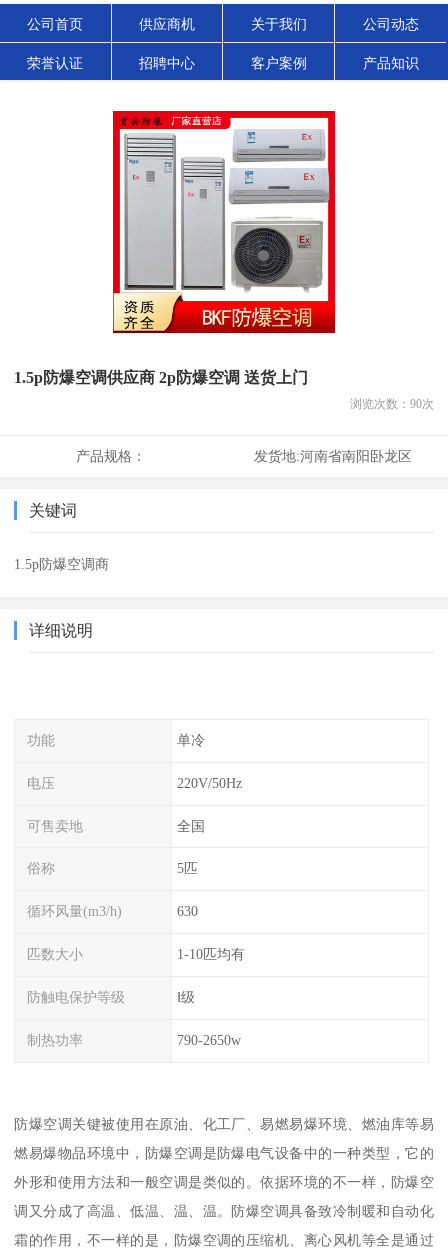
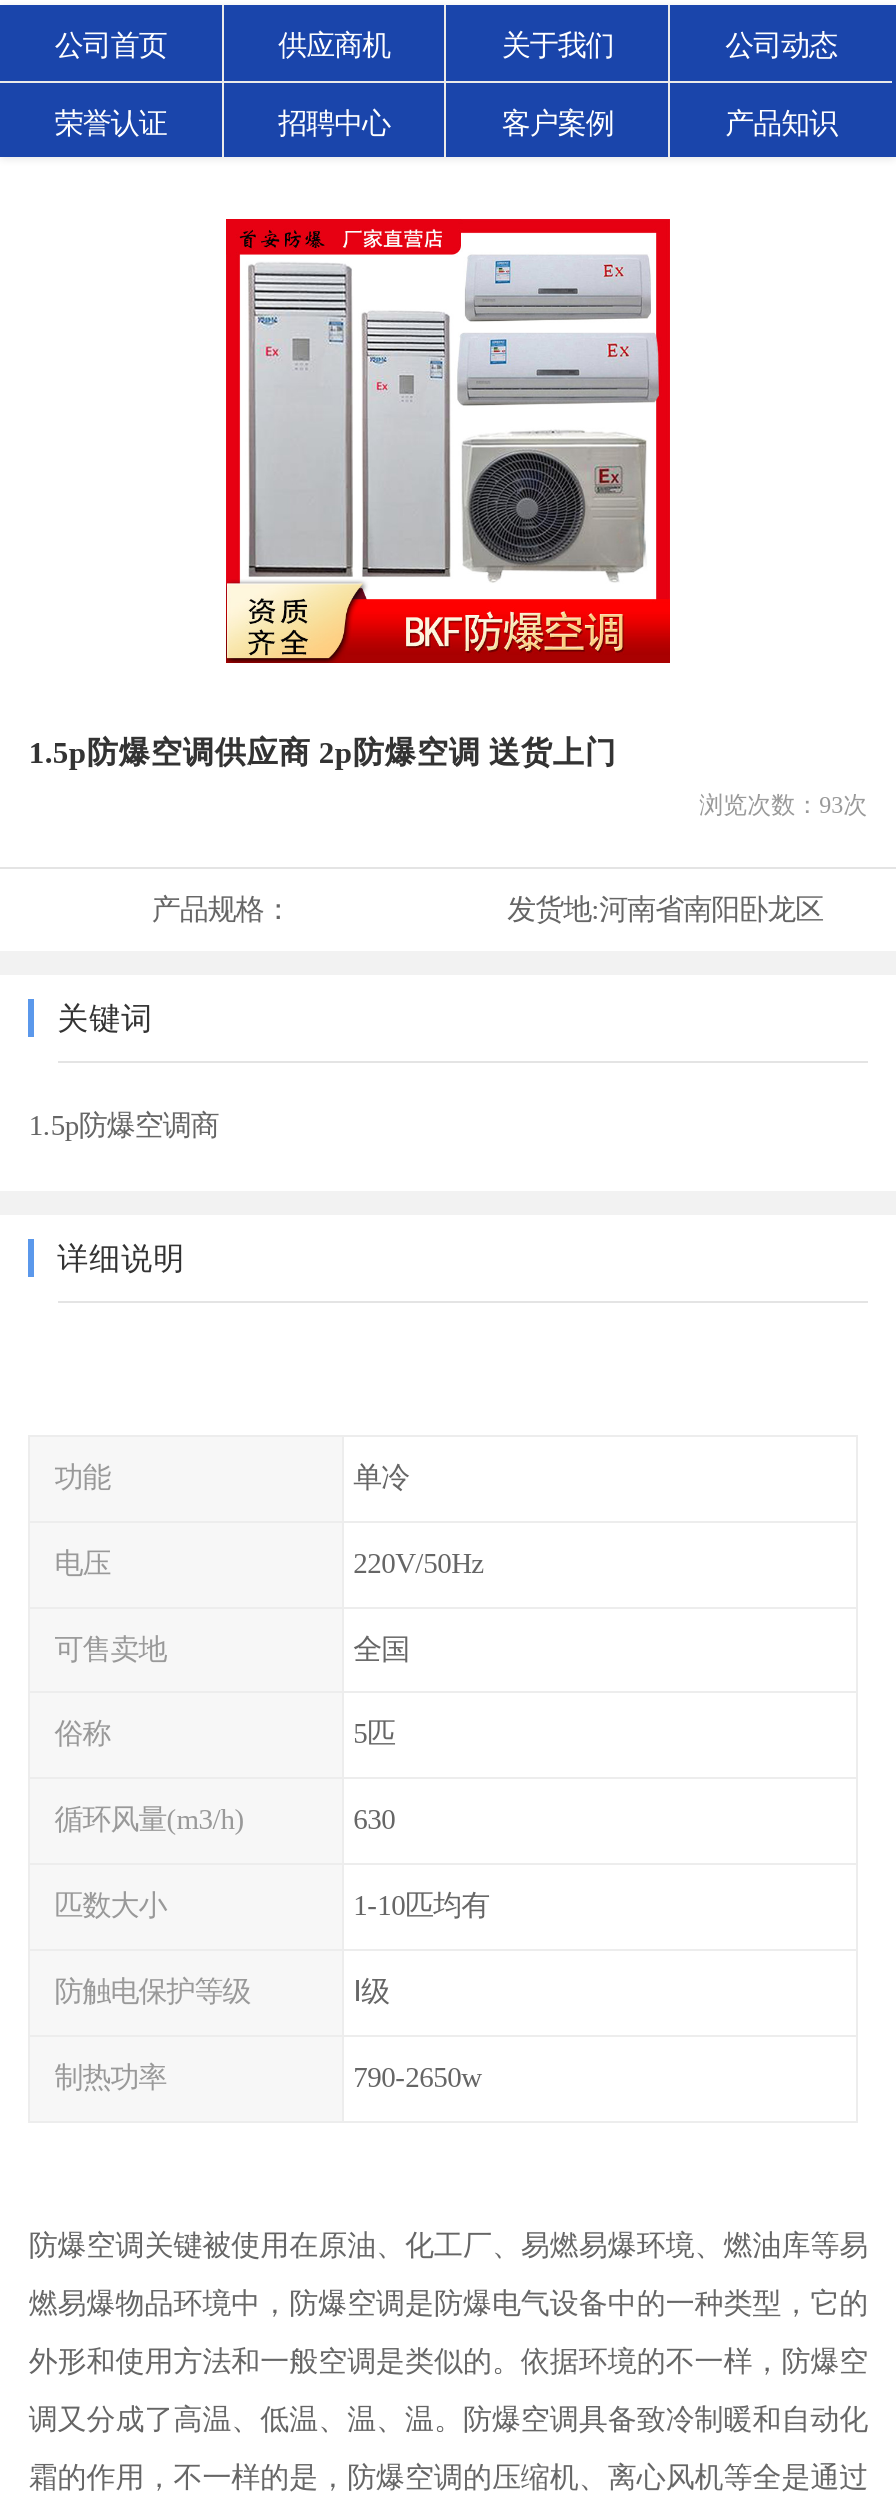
- 浏览次数：90次
+ 浏览次数：93次
